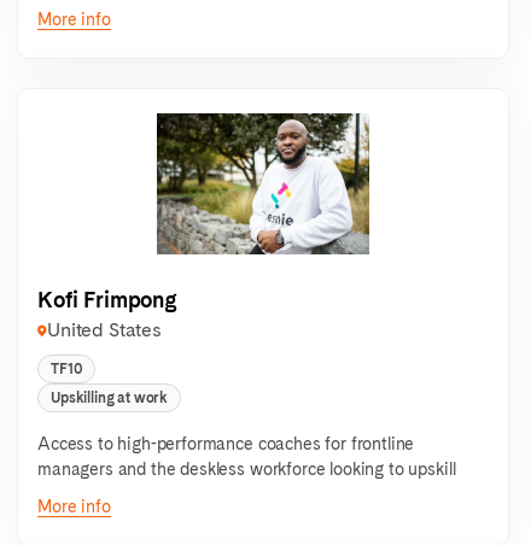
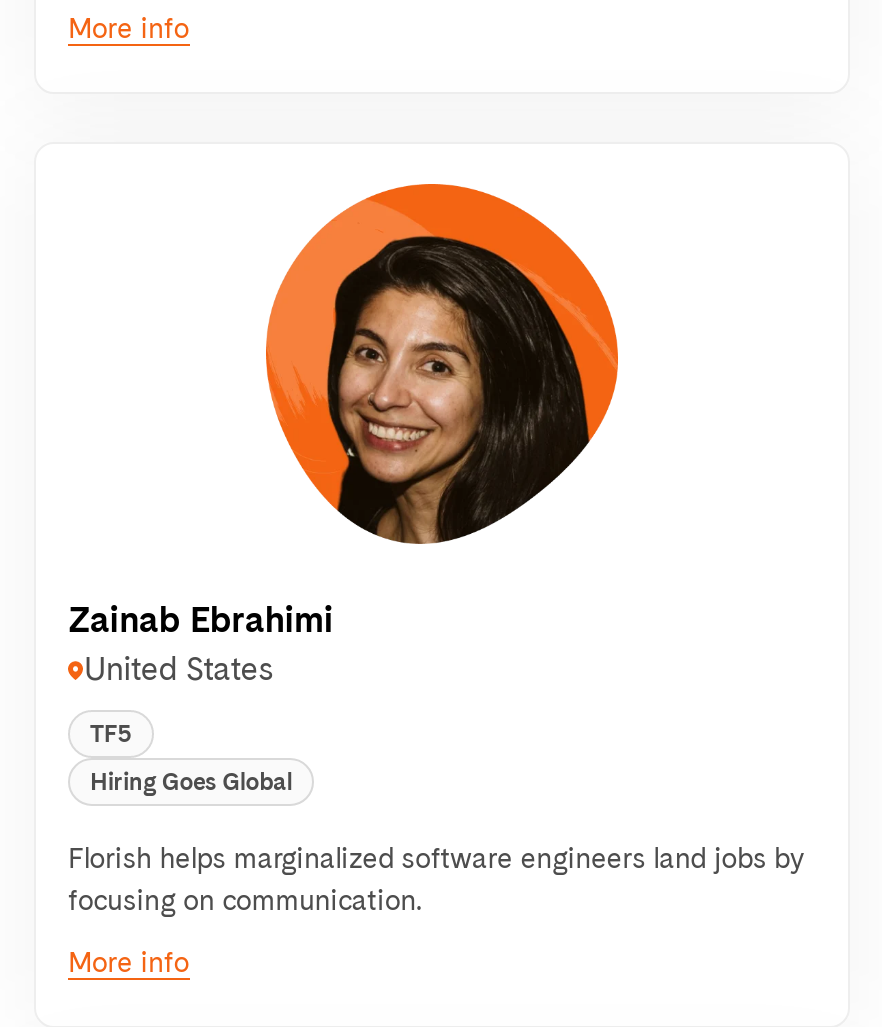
- [image]
- Kofi Frimpong
+ [image]
+ Zainab Ebrahimi

- TF10
+ TF5

- Upskilling at work
+ Hiring Goes Global

- Access to high-performance coaches for frontline
- managers and the deskless workforce looking to upskill
+ Florish helps marginalized software engineers land jobs by
+ focusing on communication.
